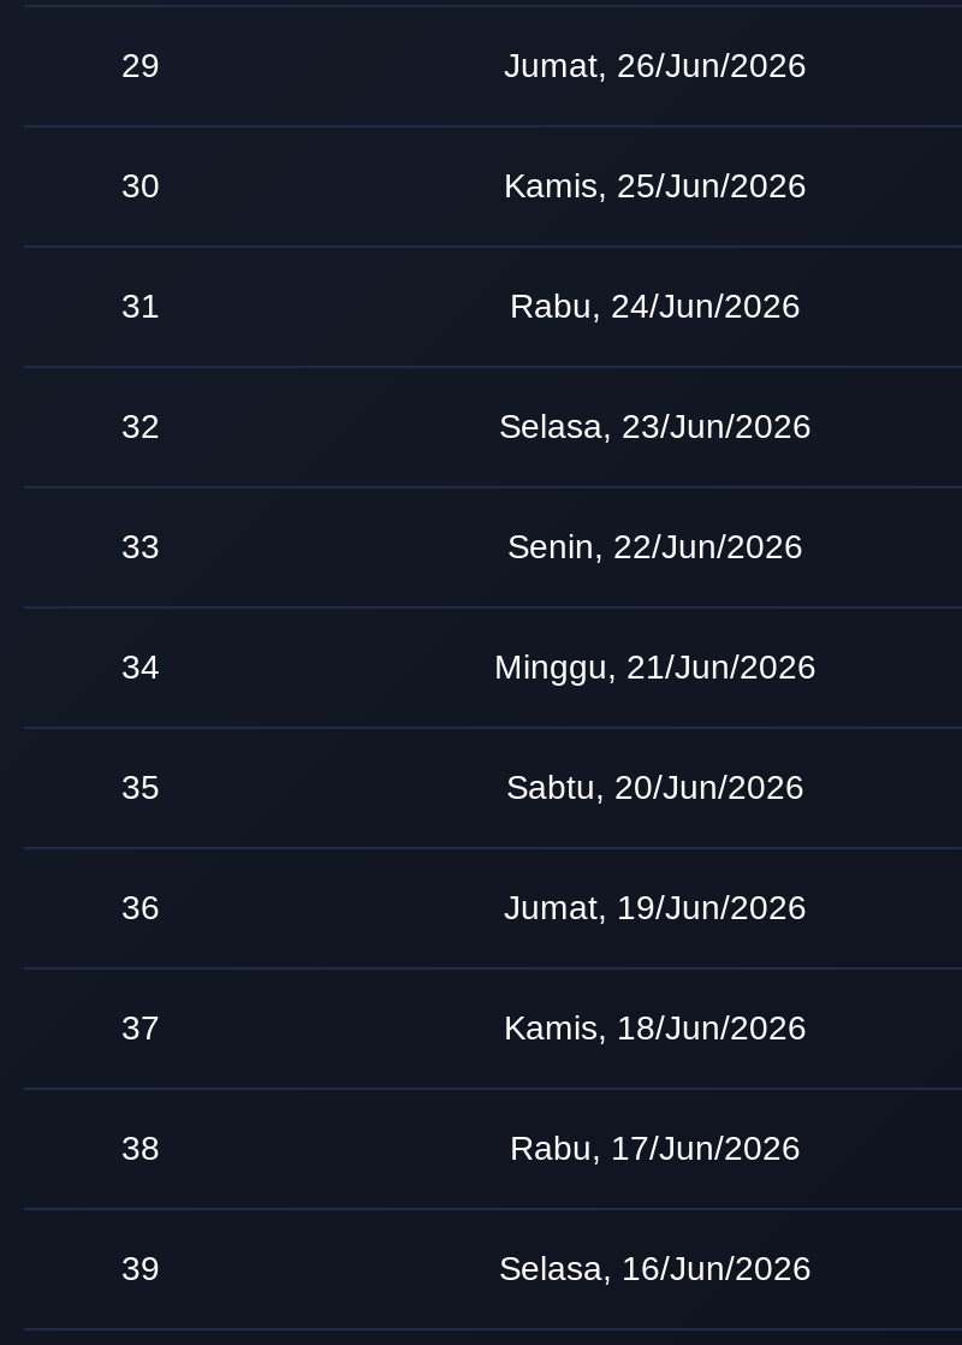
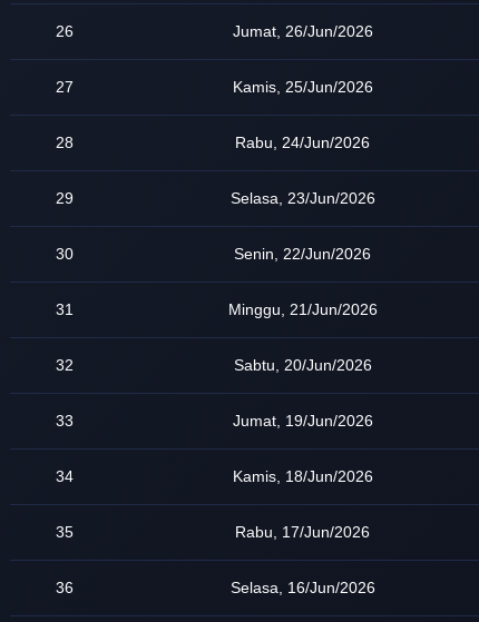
- 29
+ 26

- 30
+ 27

- 31
+ 28

- 32
+ 29

- 33
+ 30

- 34
+ 31

- 35
+ 32

- 36
+ 33

- 37
+ 34

- 38
+ 35

- 39
+ 36
